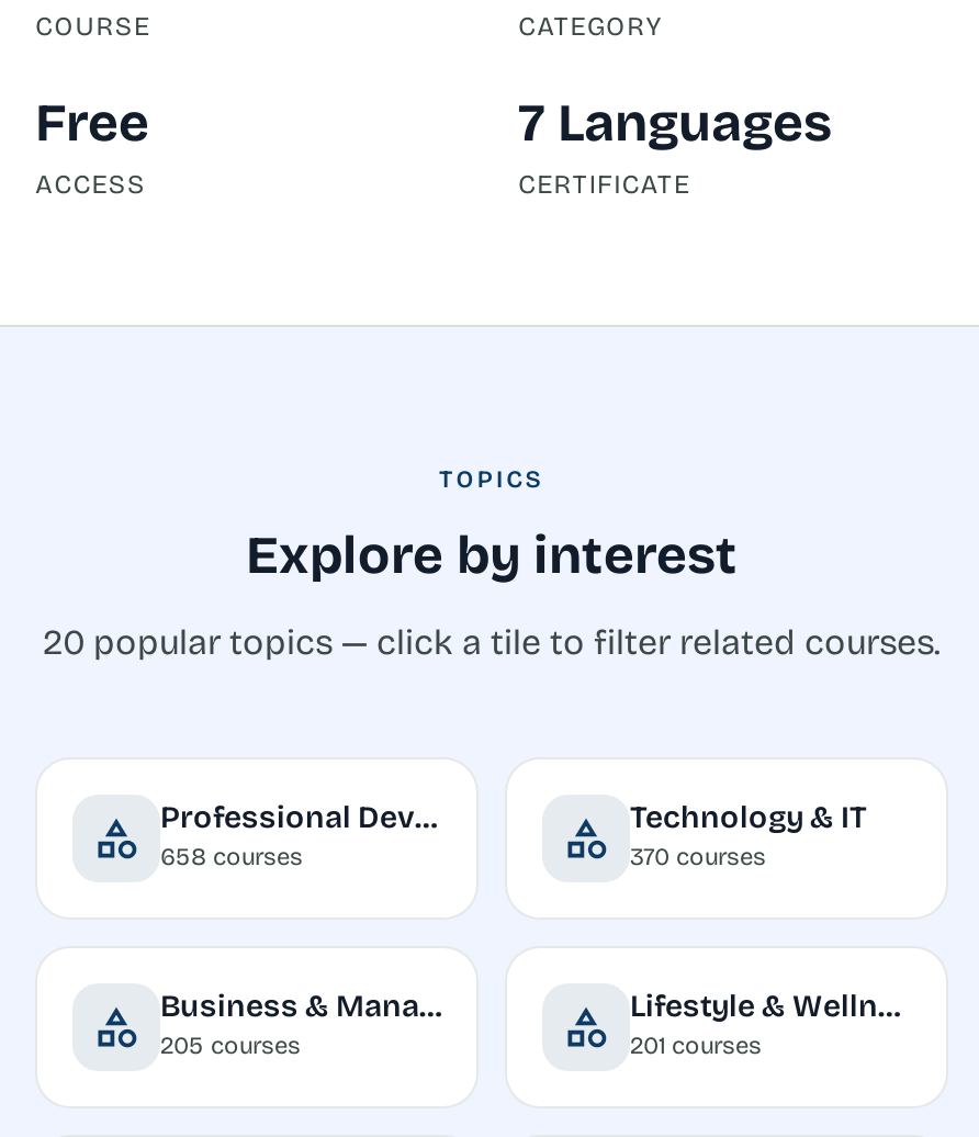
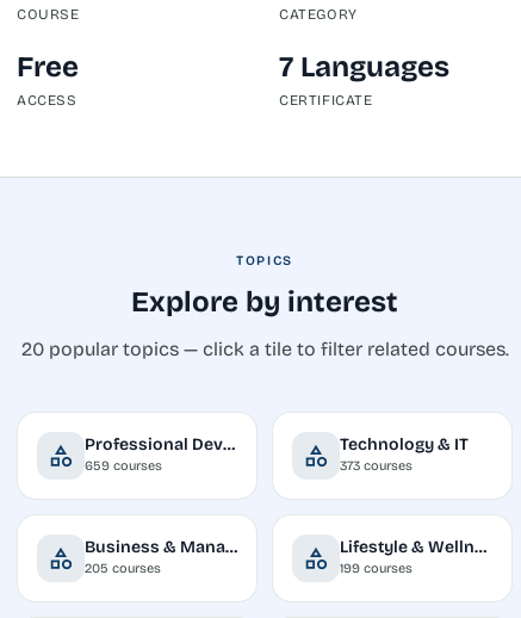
- 658 courses
+ 659 courses

- 370 courses
+ 373 courses

- 201 courses
+ 199 courses
